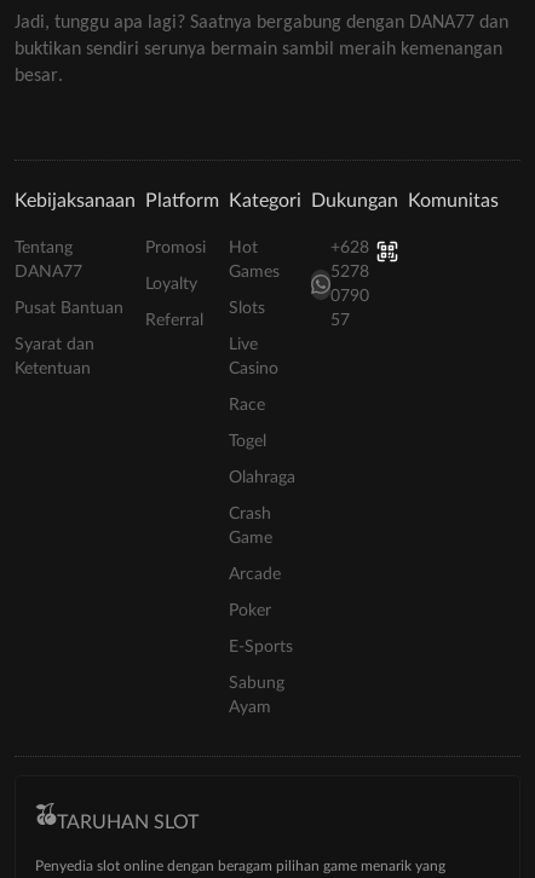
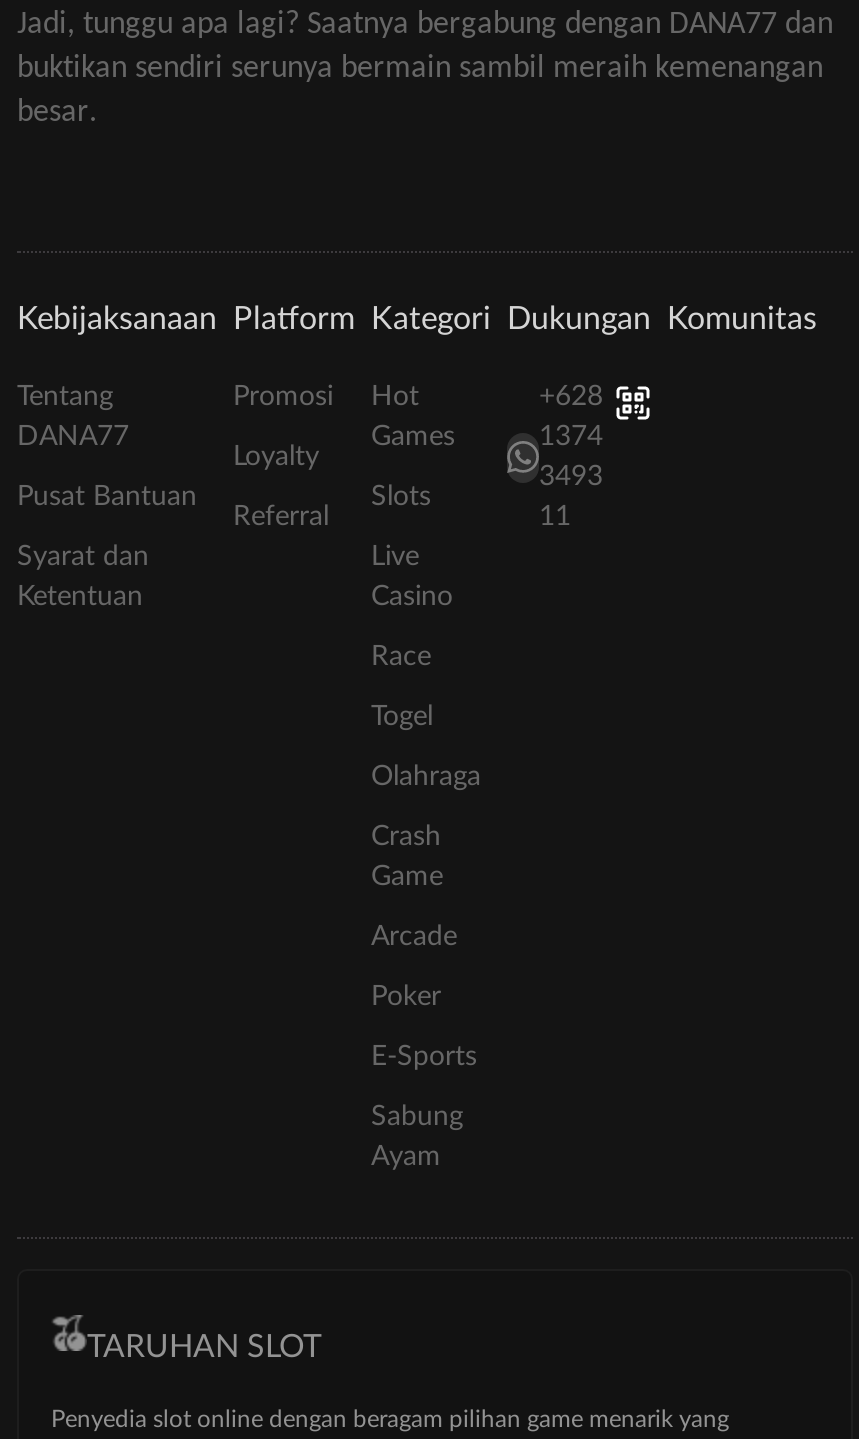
- 5278
+ 1374

- 0790
+ 3493

- 57
+ 11
